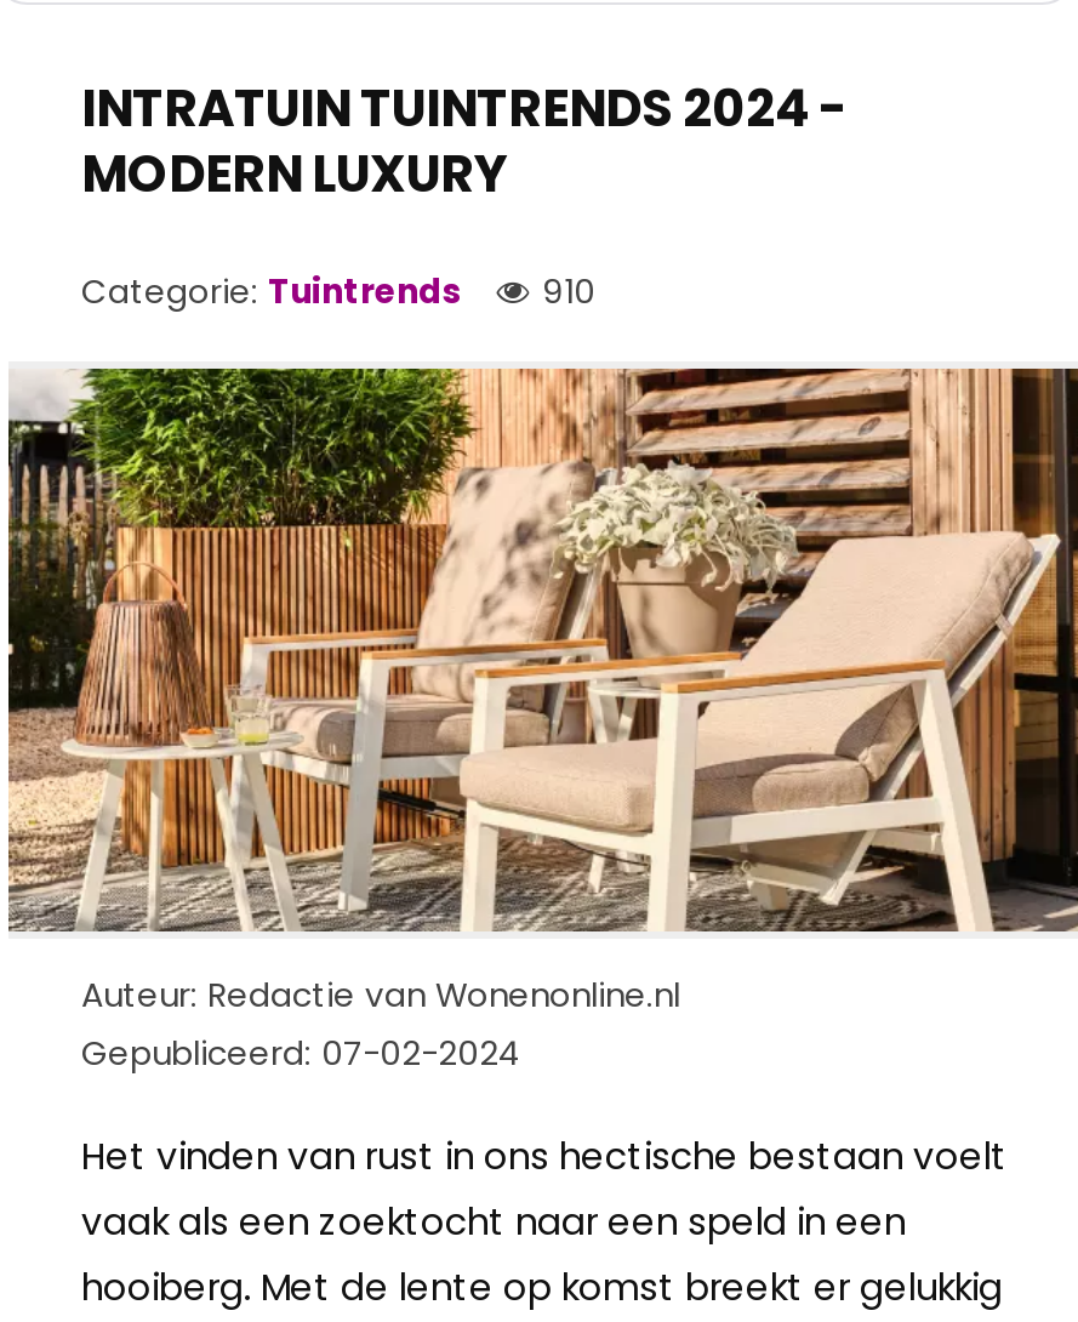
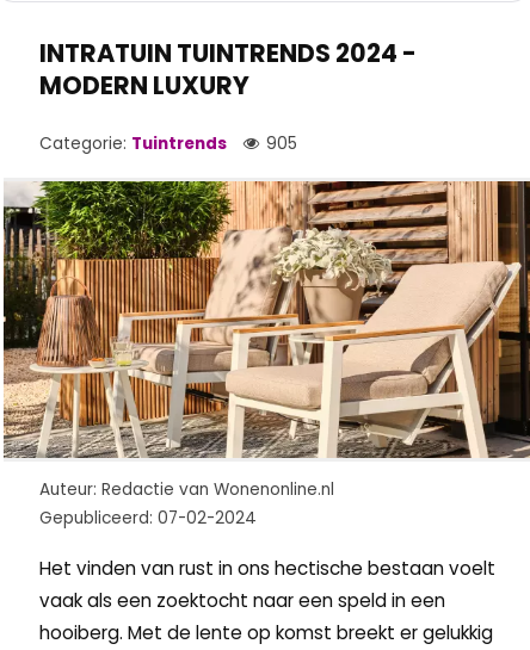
- Categorie: Tuintrends 910
+ Categorie: Tuintrends 905
